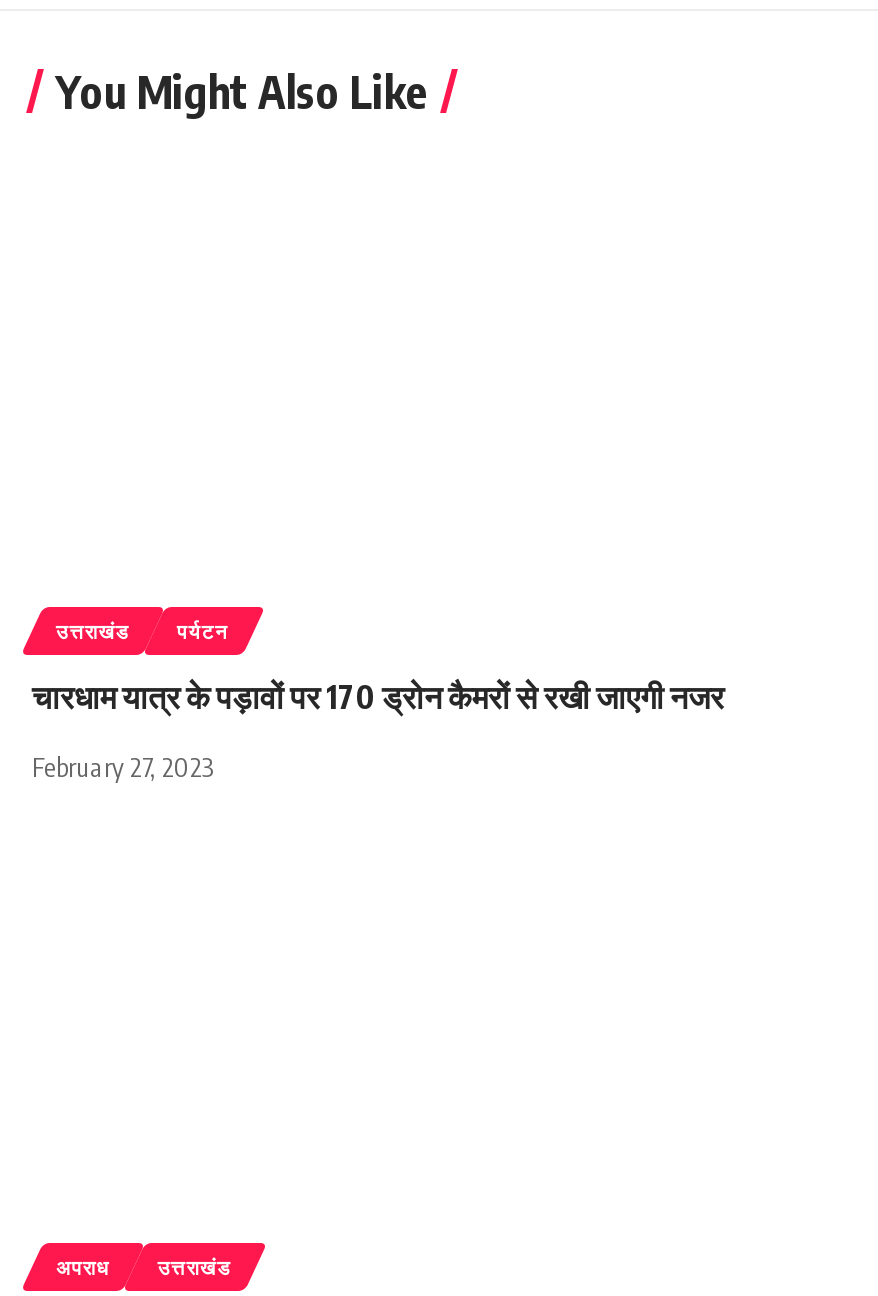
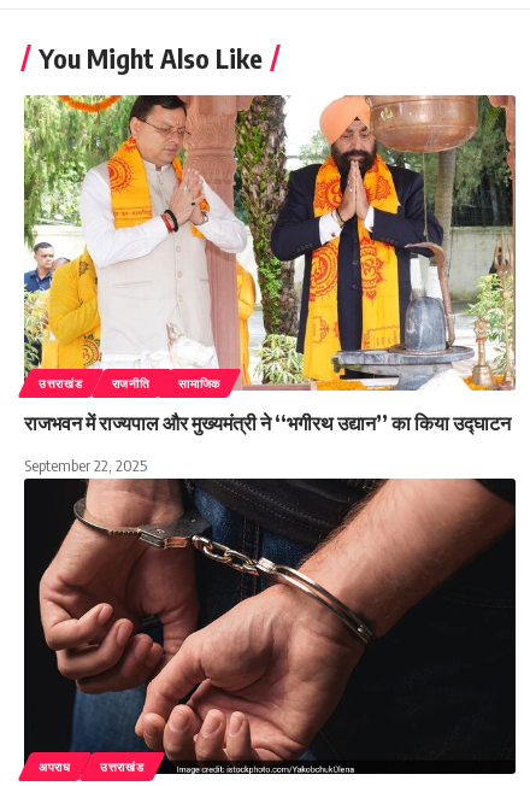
+ [image]

- पर्यटन
+ राजनीति
+ सामाजिक

+ [image]

- चारधाम यात्र के पड़ावों पर 170 ड्रोन कैमरों से रखी जाएगी नजर
+ राजभवन में राज्यपाल और मुख्यमंत्री ने ‘‘भगीरथ उद्यान’’ का किया उद्घाटन

- February 27, 2023
+ September 22, 2025
